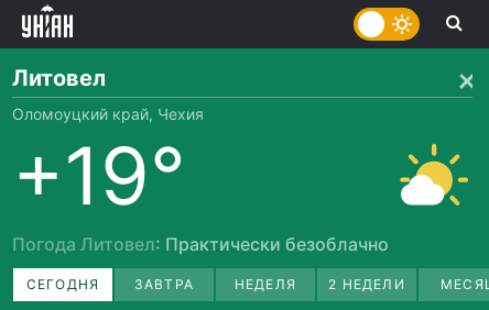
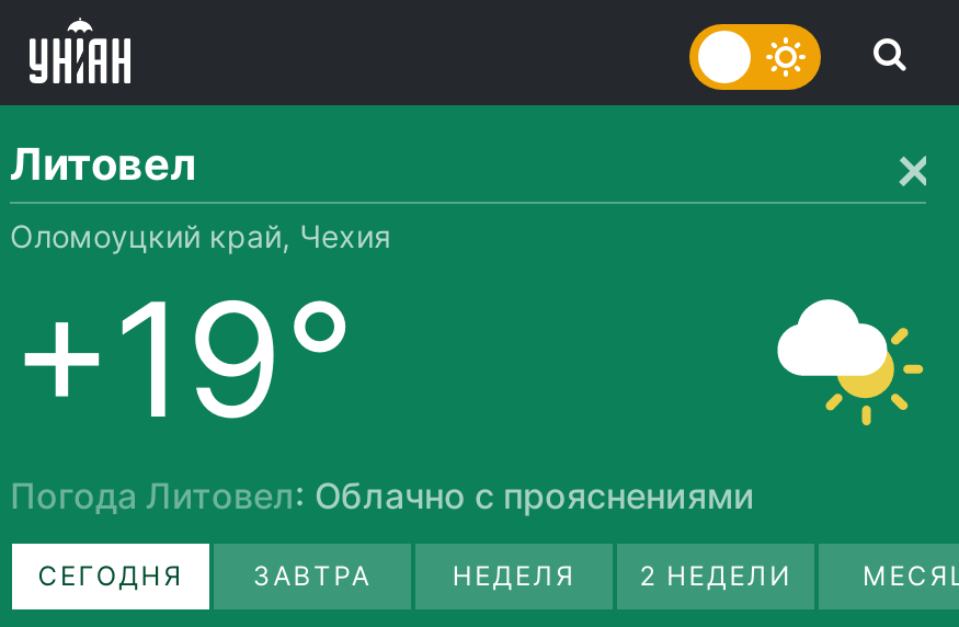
- [image]
- Погода Литовел: Практически безоблачно
+ [image]
+ Погода Литовел: Облачно с прояснениями
